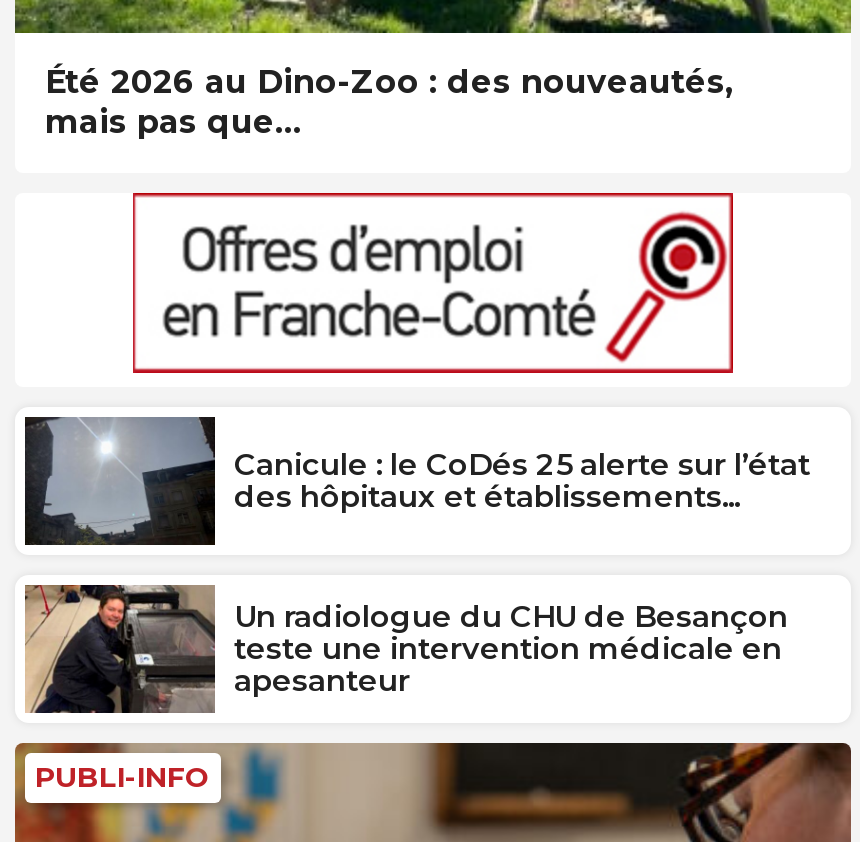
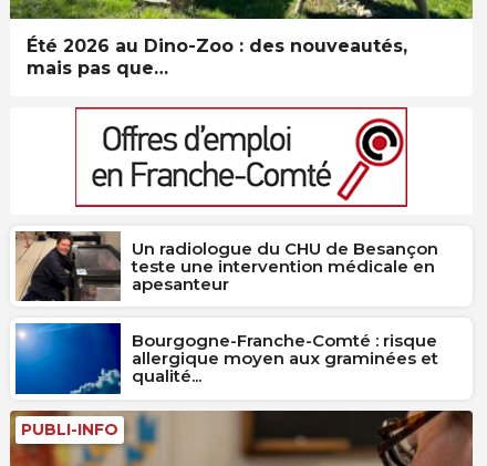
- [image]
- Canicule : le CoDés 25 alerte sur l’état
- des hôpitaux et établissements...

moved up: [image] | Un radiologue du CHU de Besançon | teste une intervention médicale en | apesanteur

+ [image]
+ Bourgogne-Franche-Comté : risque
+ allergique moyen aux graminées et
+ qualité...
